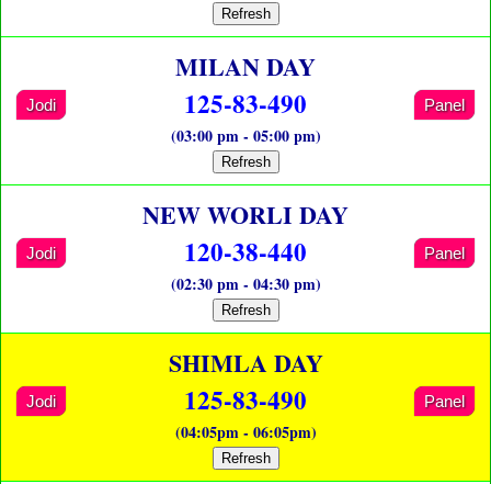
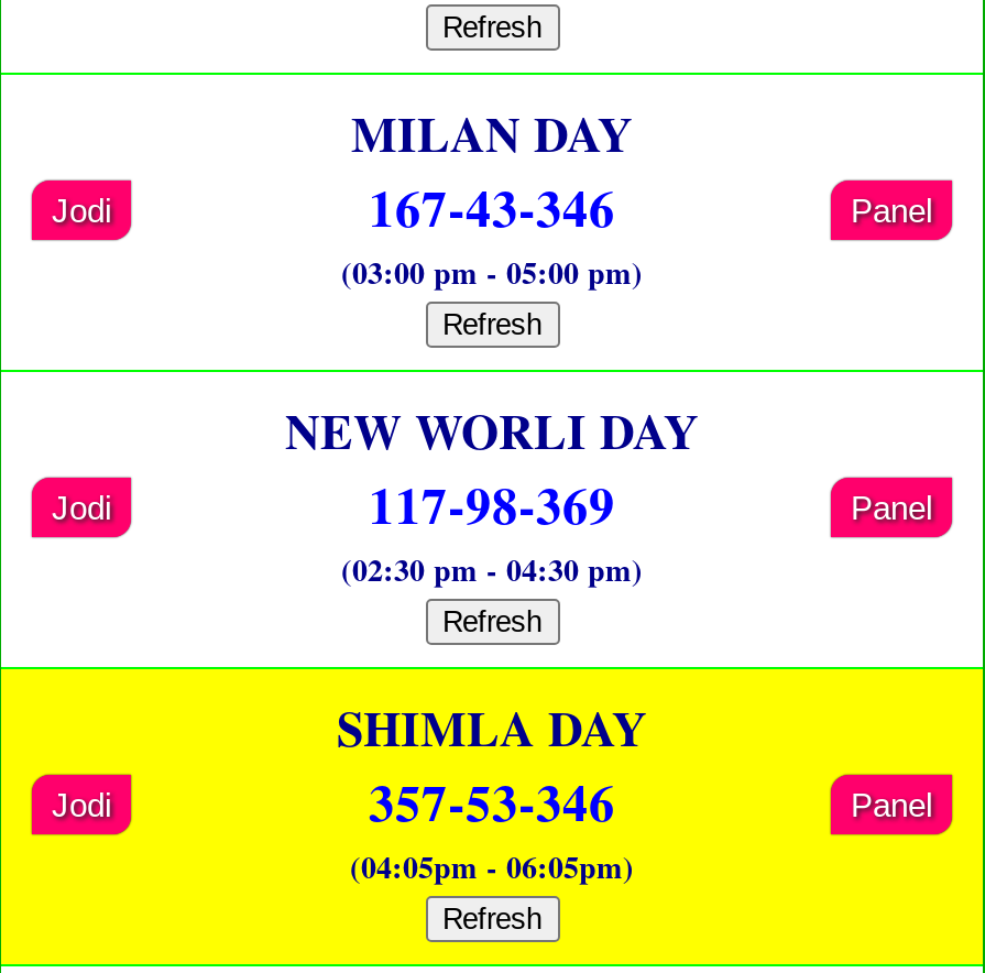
- 125-83-490
+ 167-43-346

- 120-38-440
+ 117-98-369

- 125-83-490
+ 357-53-346
